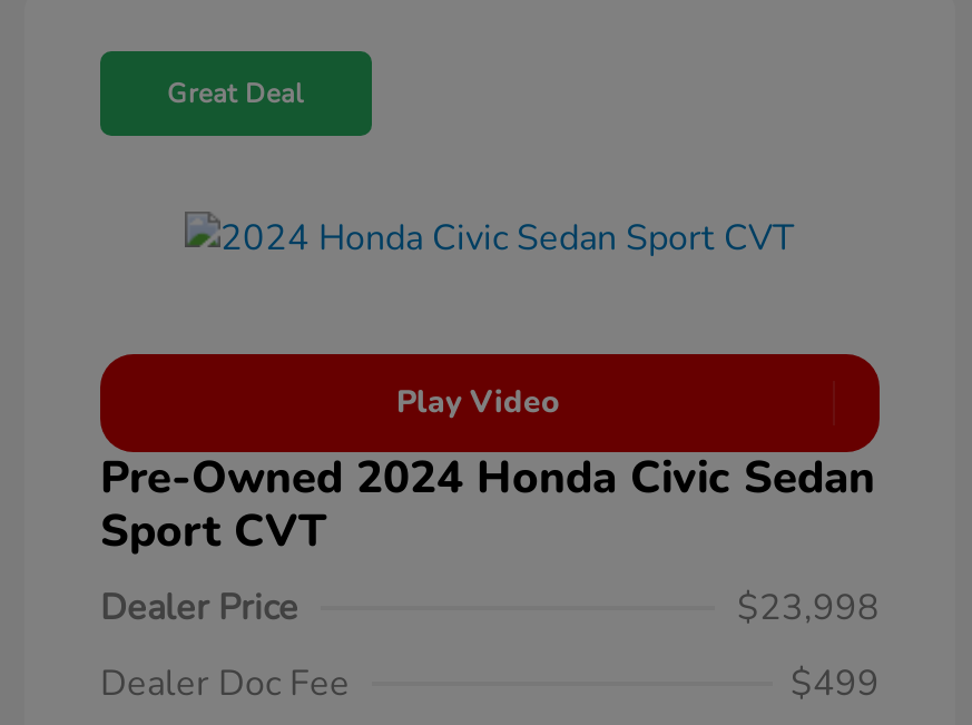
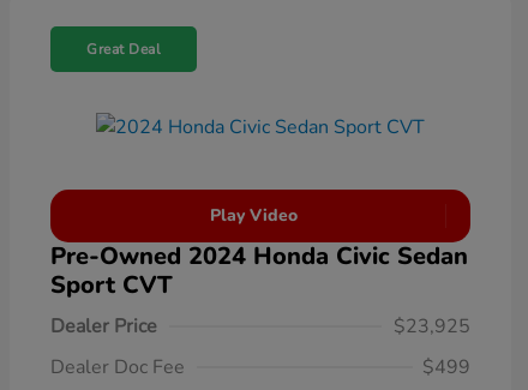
- $23,998
+ $23,925
